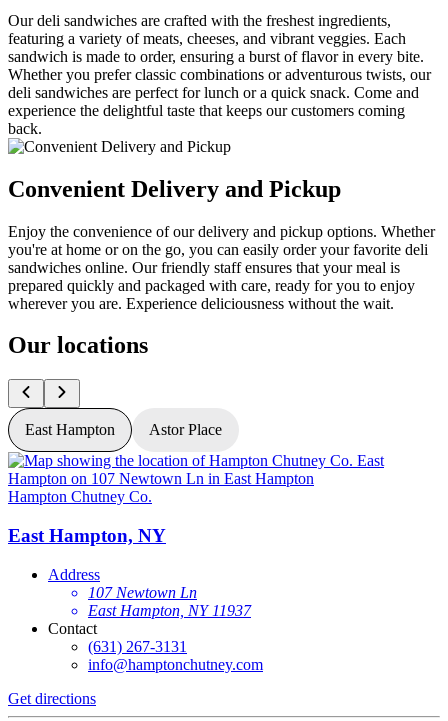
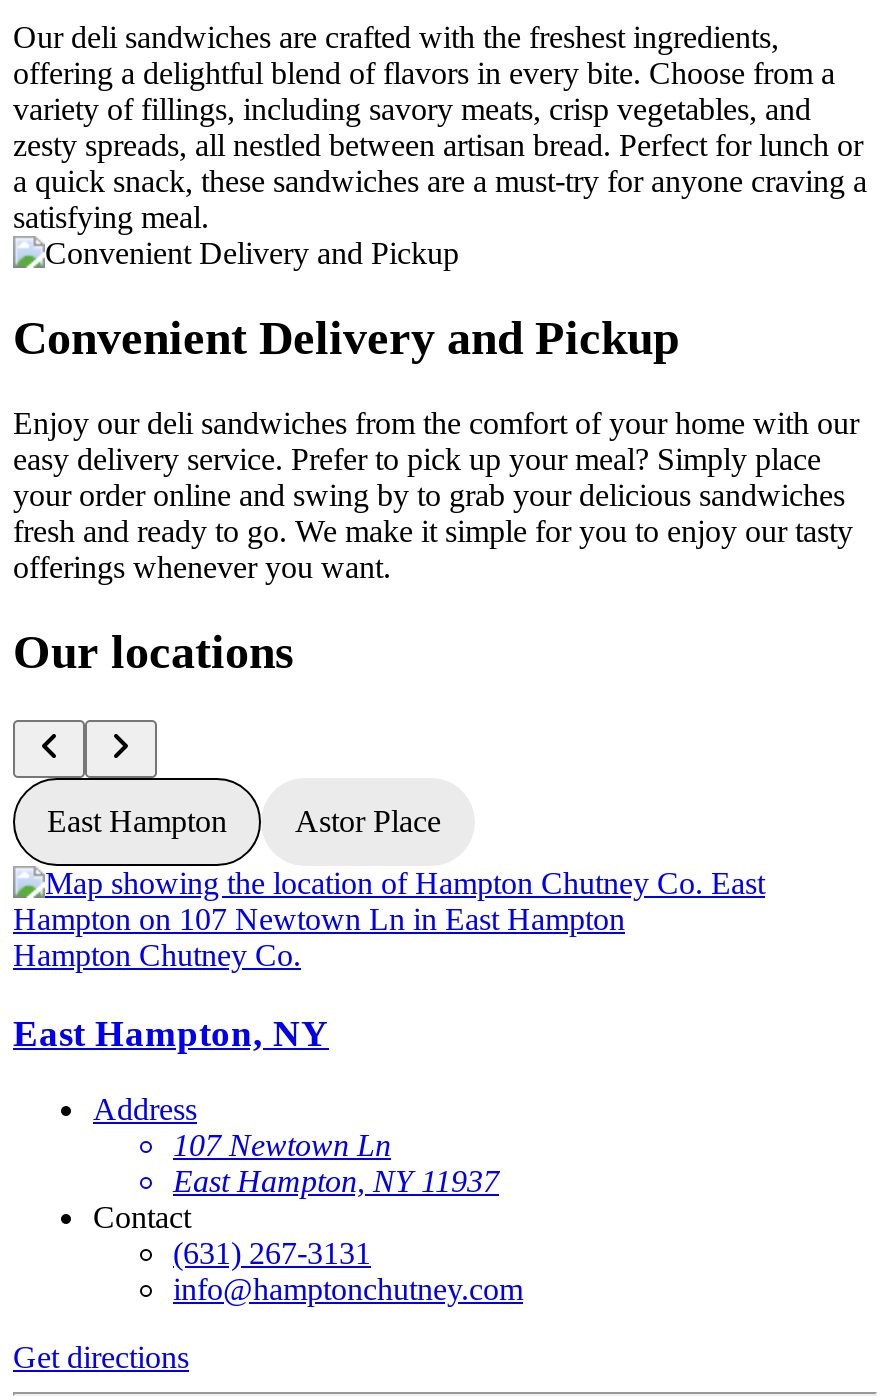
- featuring a variety of meats, cheeses, and vibrant veggies. Each
- sandwich is made to order, ensuring a burst of flavor in every bite.
- Whether you prefer classic combinations or adventurous twists, our
- deli sandwiches are perfect for lunch or a quick snack. Come and
- experience the delightful taste that keeps our customers coming
- back.
+ offering a delightful blend of flavors in every bite. Choose from a
+ variety of fillings, including savory meats, crisp vegetables, and
+ zesty spreads, all nestled between artisan bread. Perfect for lunch or
+ a quick snack, these sandwiches are a must-try for anyone craving a
+ satisfying meal.

- Enjoy the convenience of our delivery and pickup options. Whether
- you're at home or on the go, you can easily order your favorite deli
- sandwiches online. Our friendly staff ensures that your meal is
- prepared quickly and packaged with care, ready for you to enjoy
- wherever you are. Experience deliciousness without the wait.
+ Enjoy our deli sandwiches from the comfort of your home with our
+ easy delivery service. Prefer to pick up your meal? Simply place
+ your order online and swing by to grab your delicious sandwiches
+ fresh and ready to go. We make it simple for you to enjoy our tasty
+ offerings whenever you want.
